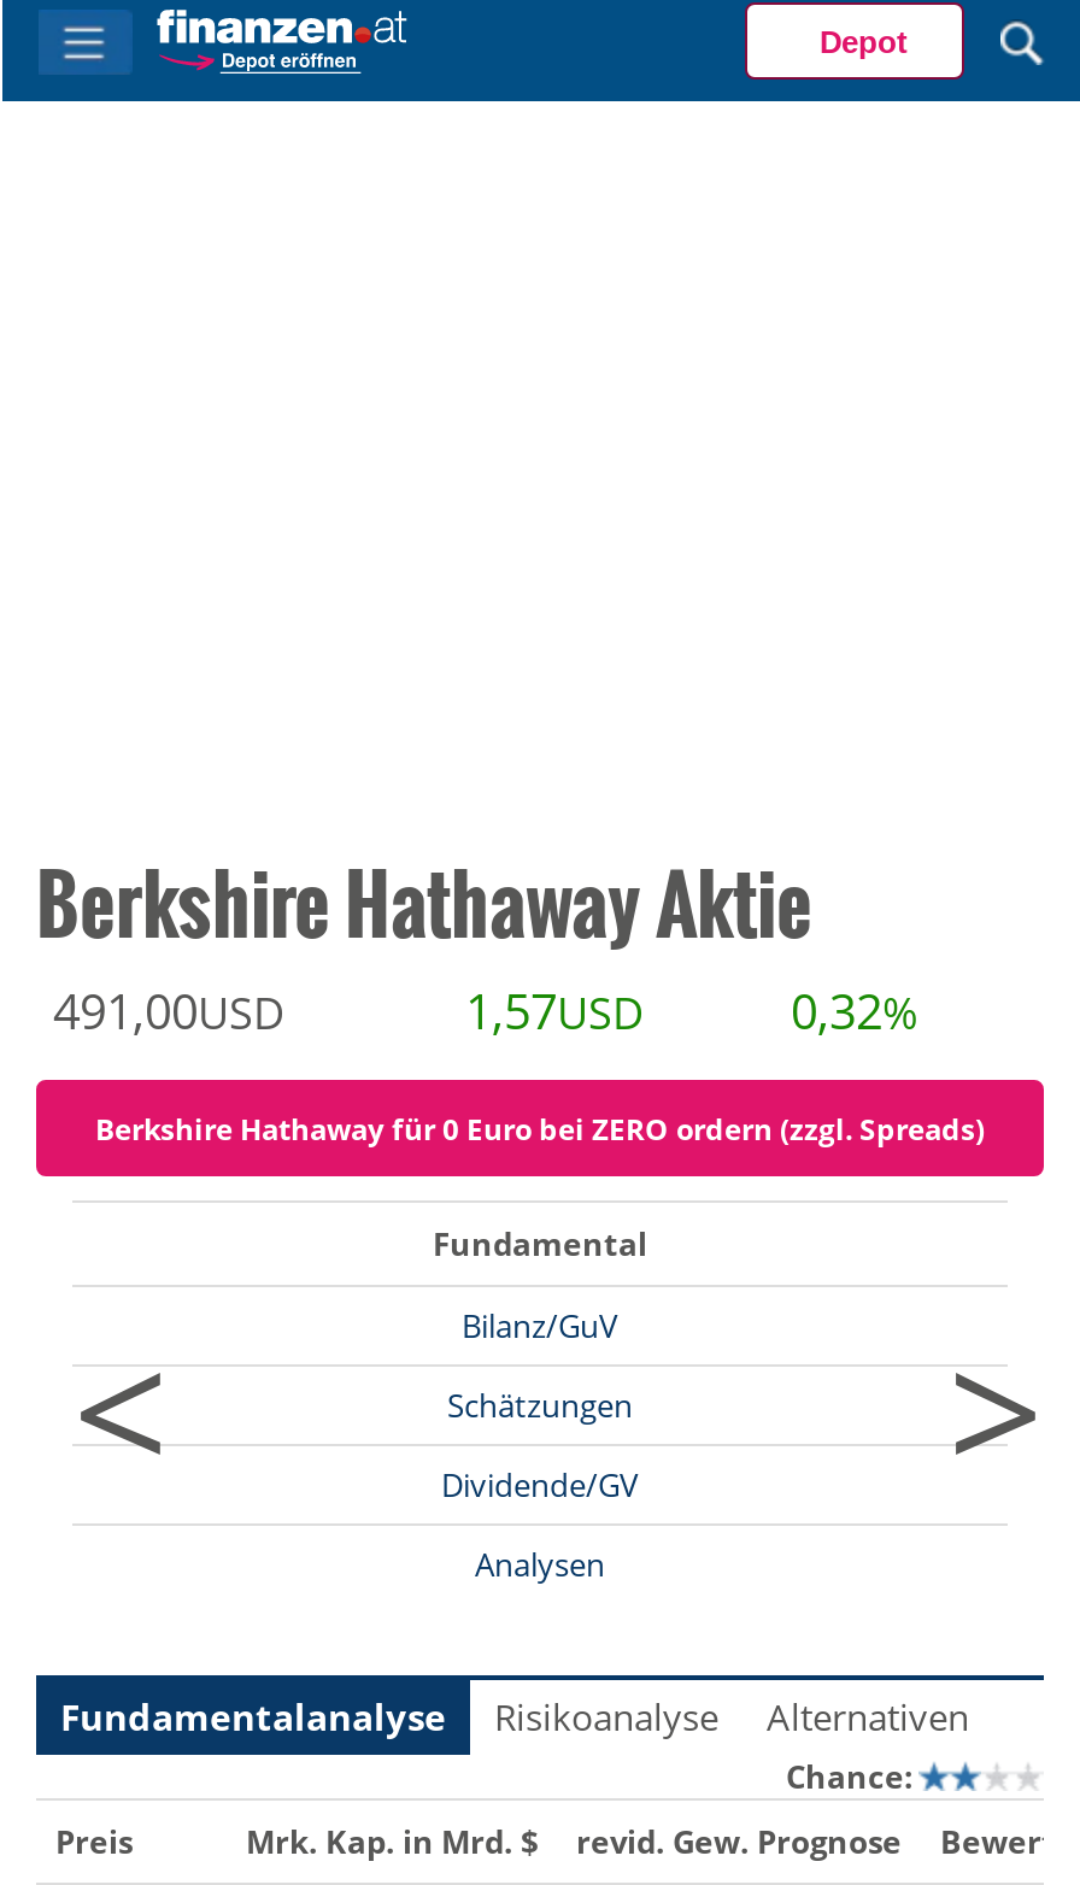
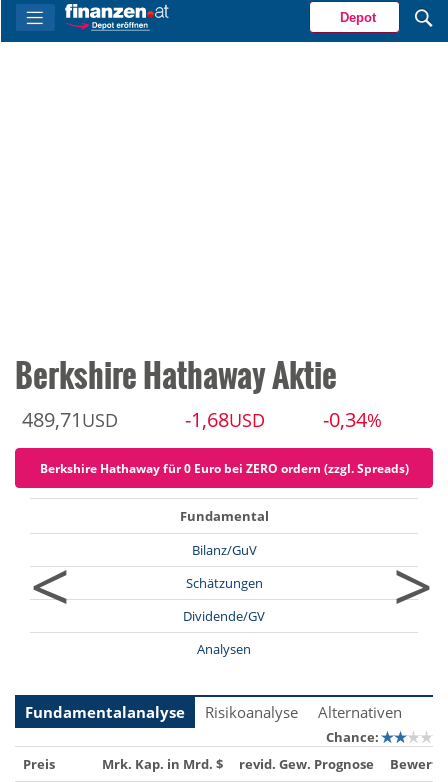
- 491,00USD
+ 489,71USD

- 1,57USD
+ -1,68USD

- 0,32%
+ -0,34%
